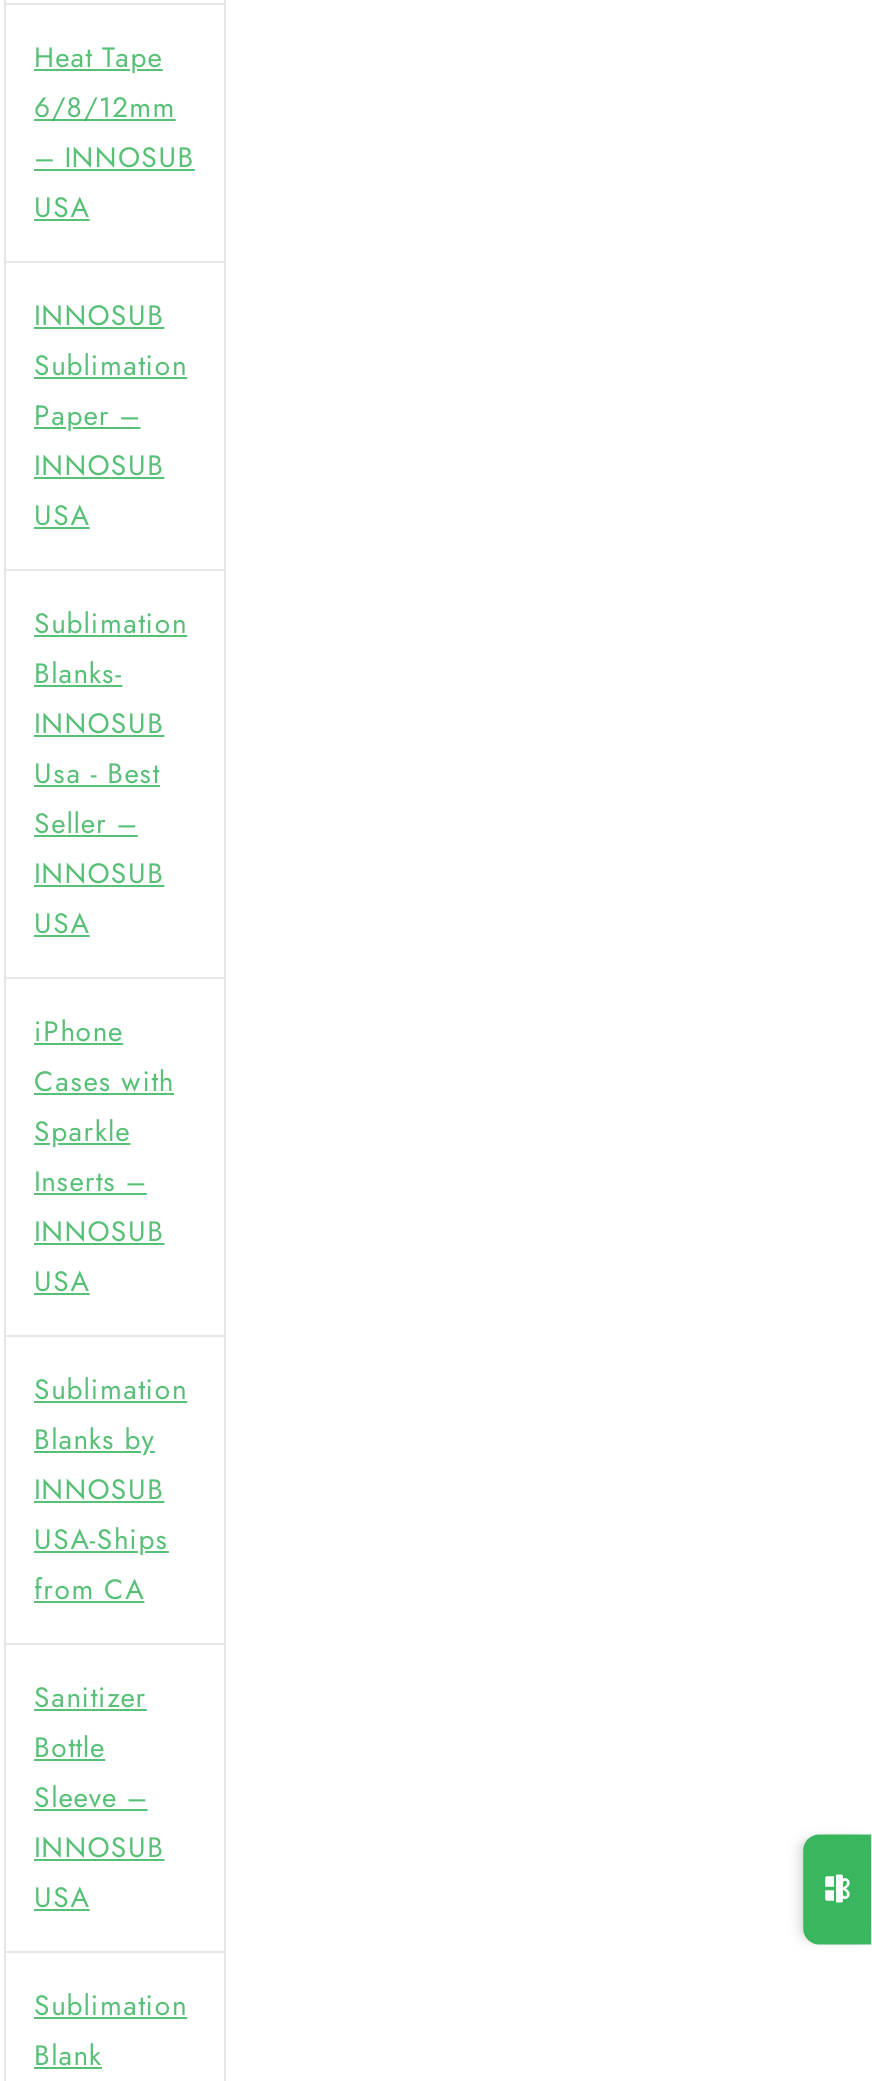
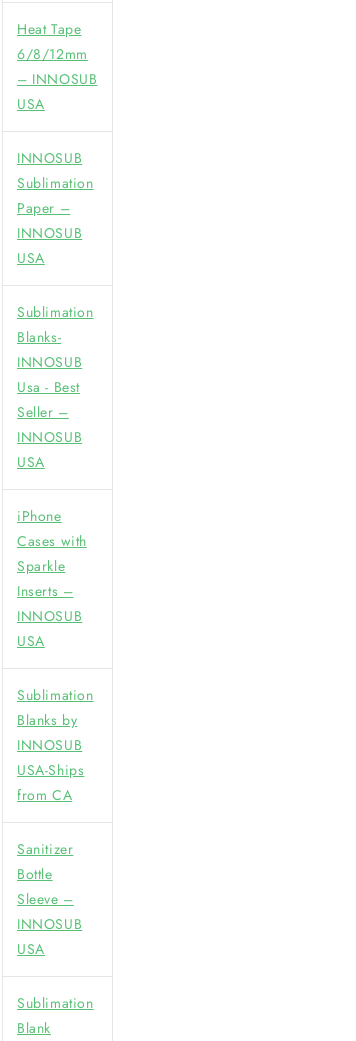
- [image]
